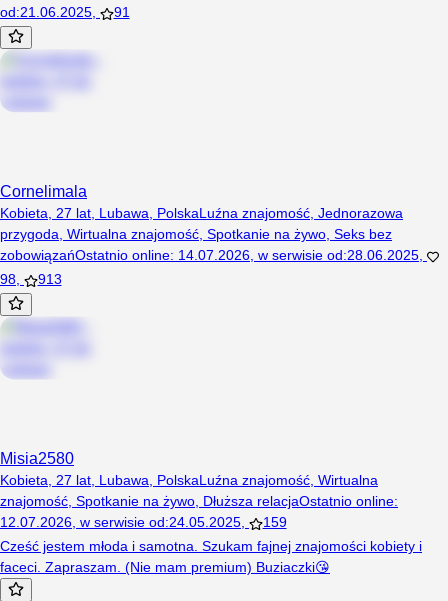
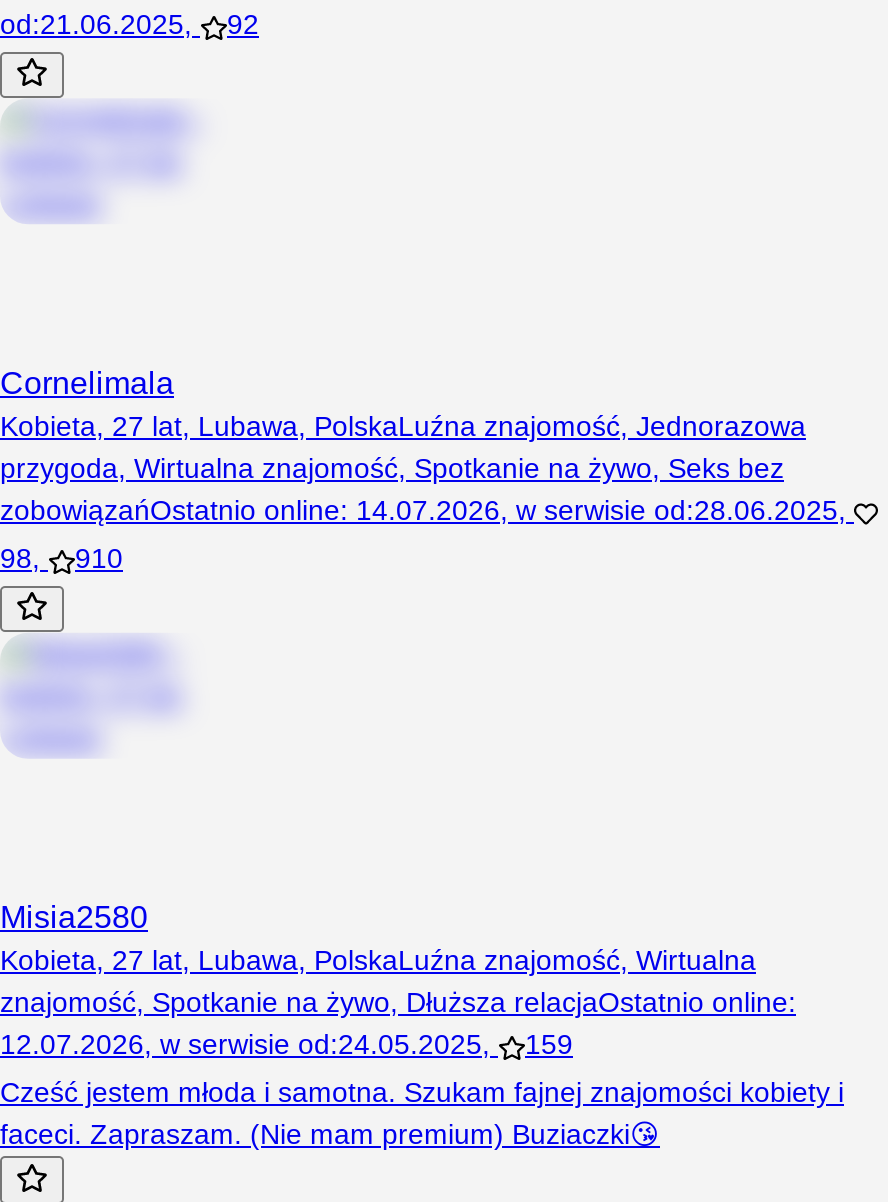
- od:21.06.2025, 91
+ od:21.06.2025, 92

- 98, 913
+ 98, 910
